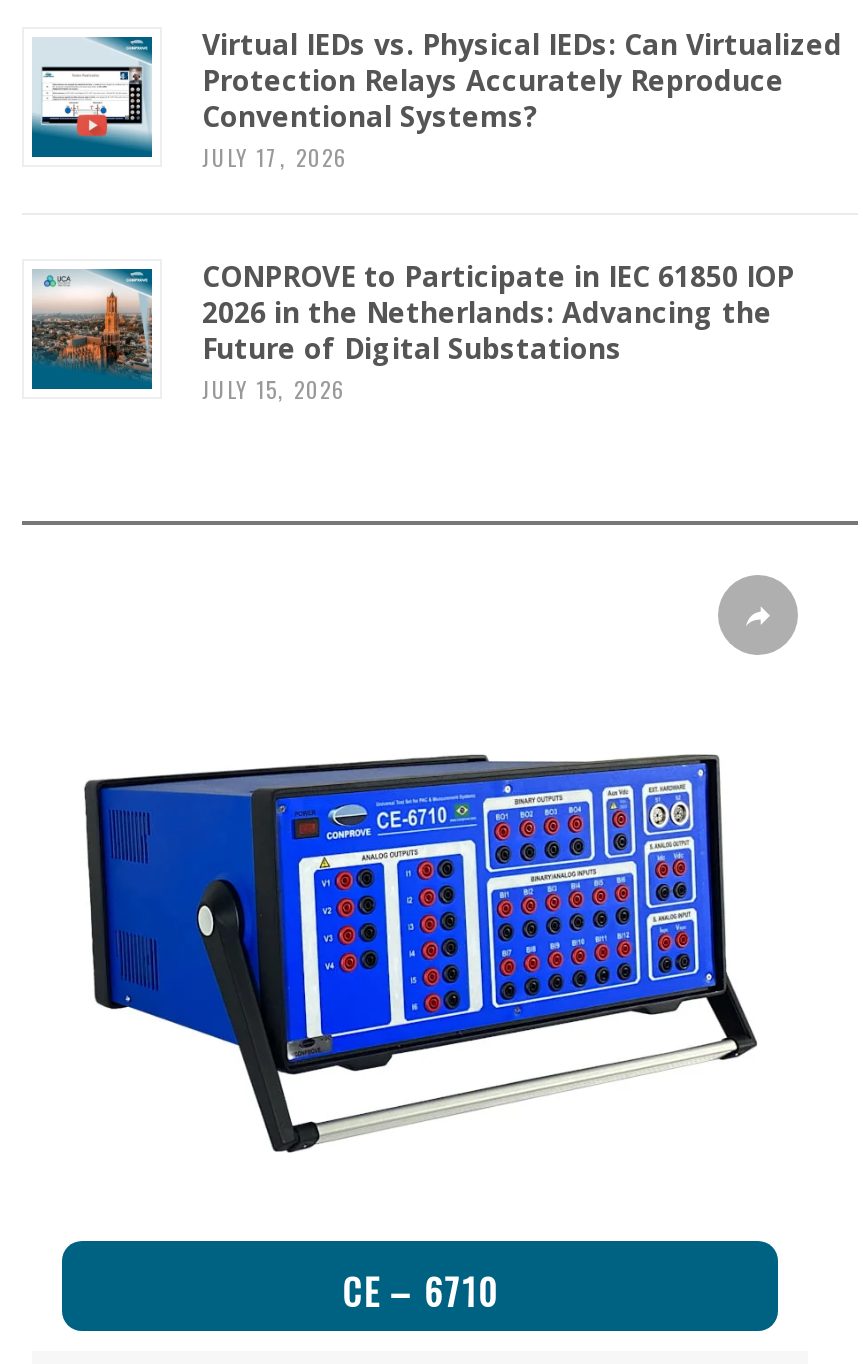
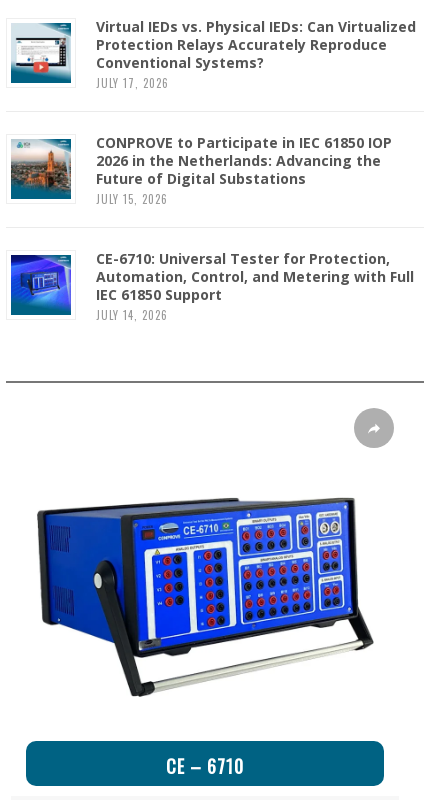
+ [image]
+ CE-6710: Universal Tester for Protection,
+ Automation, Control, and Metering with Full
+ IEC 61850 Support
+ JULY 14, 2026
